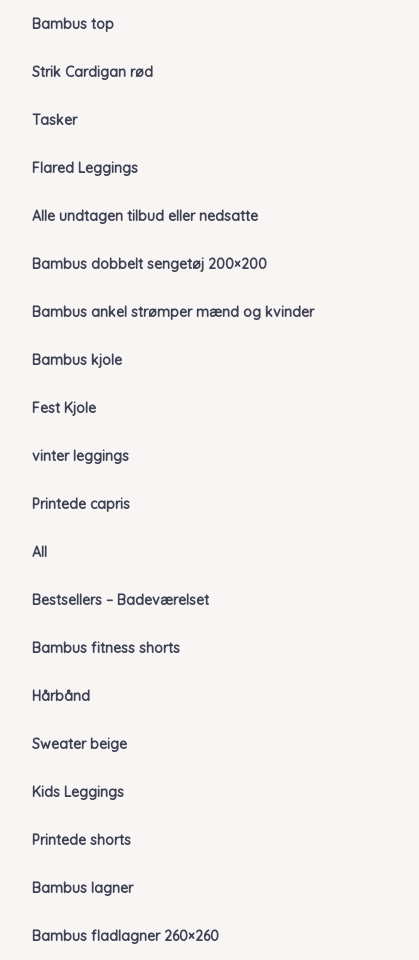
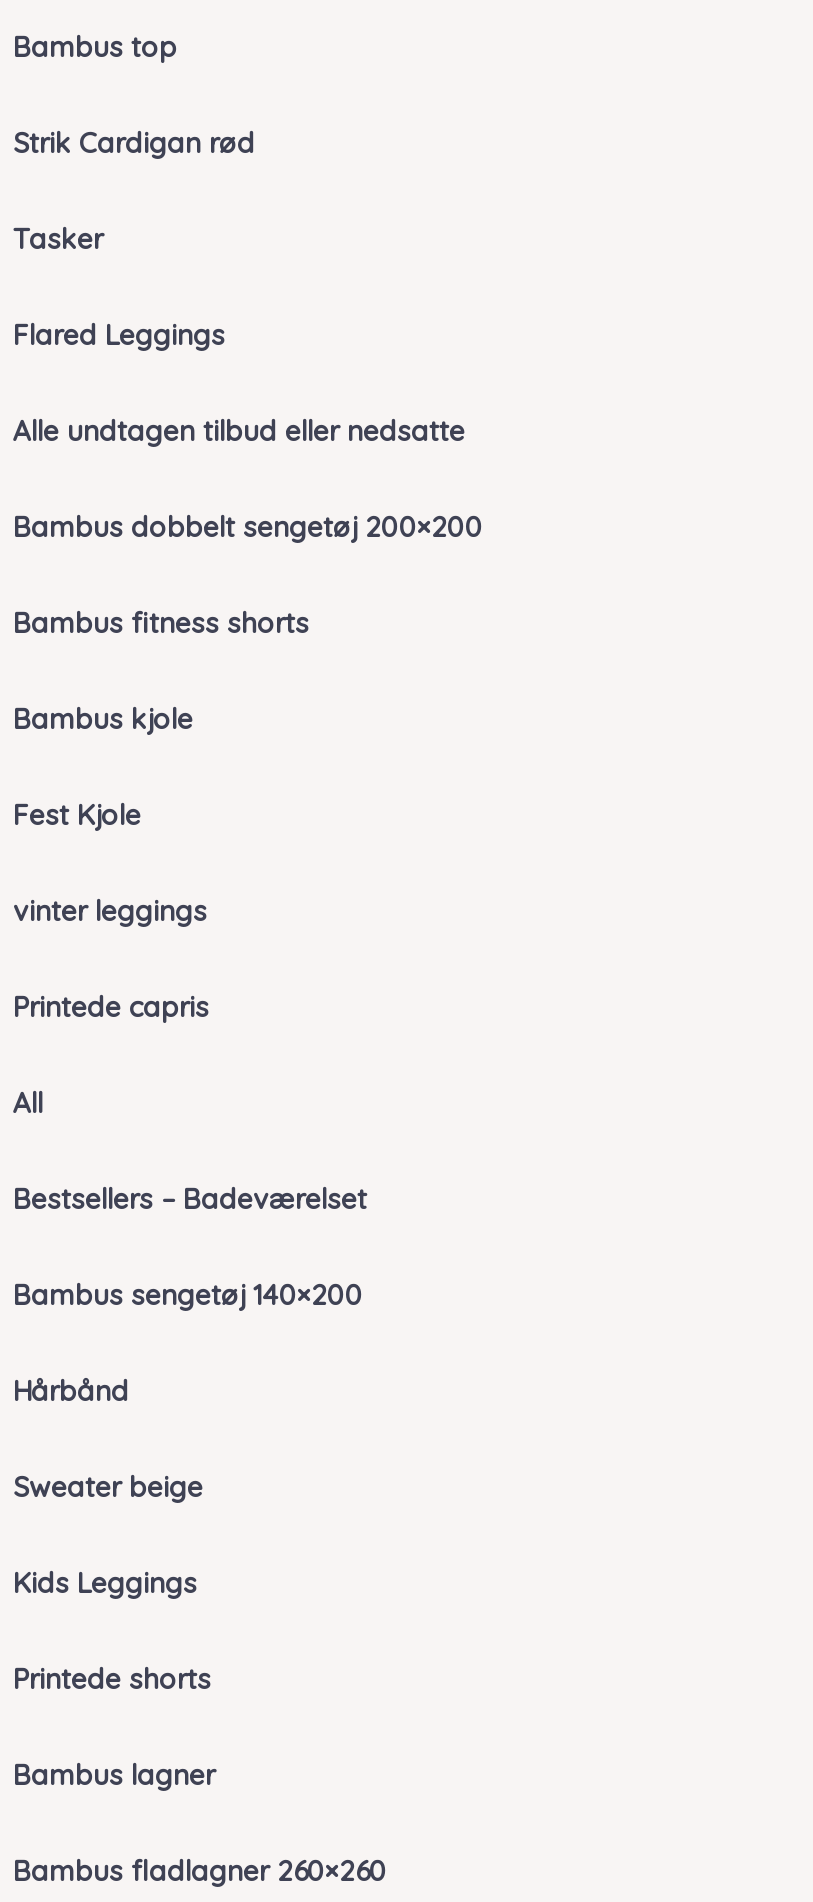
- Bambus ankel strømper mænd og kvinder

+ Bambus sengetøj 140×200

moved up: Bambus fitness shorts
